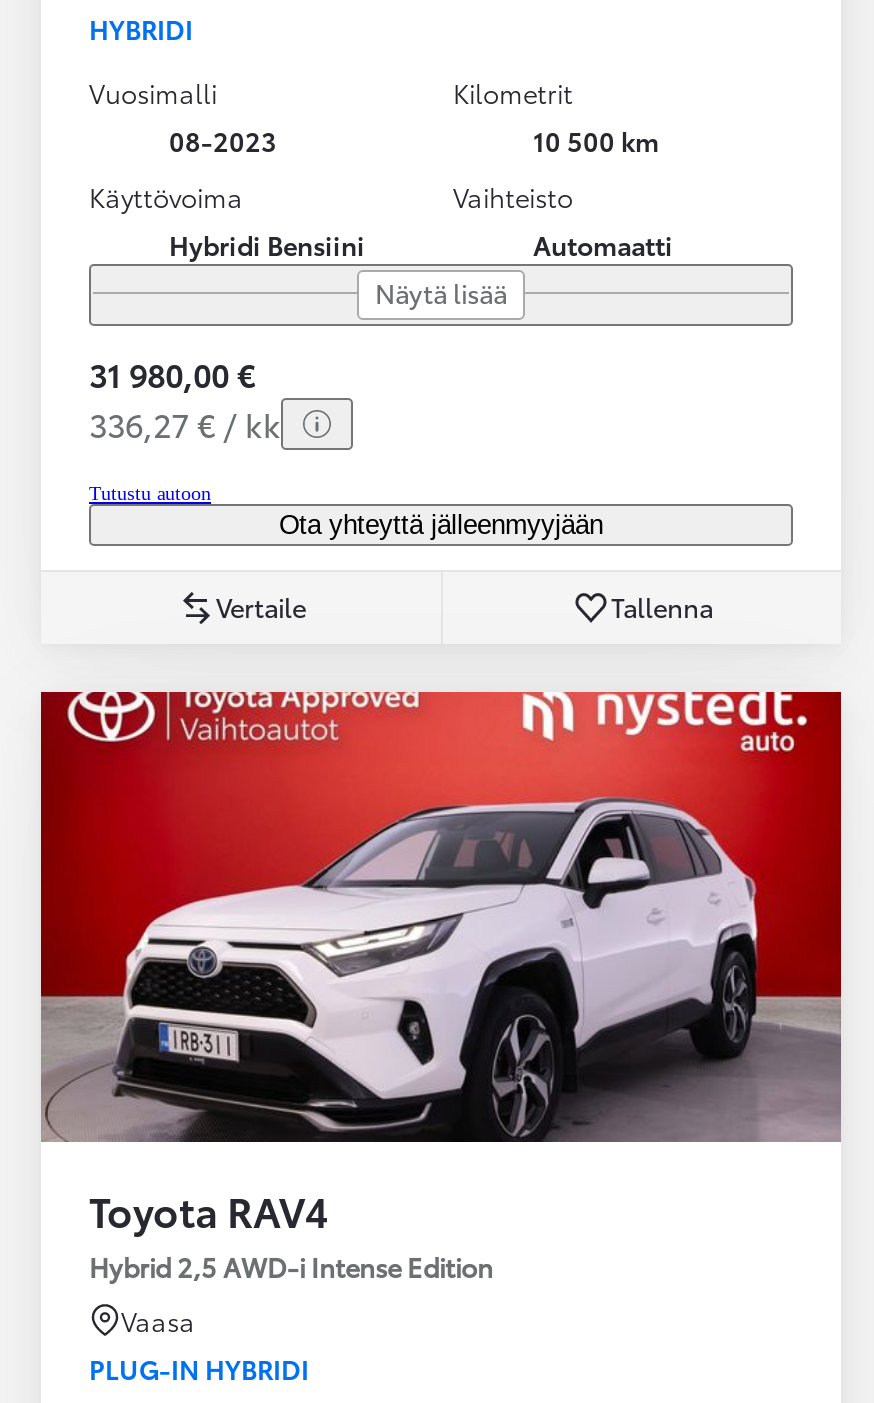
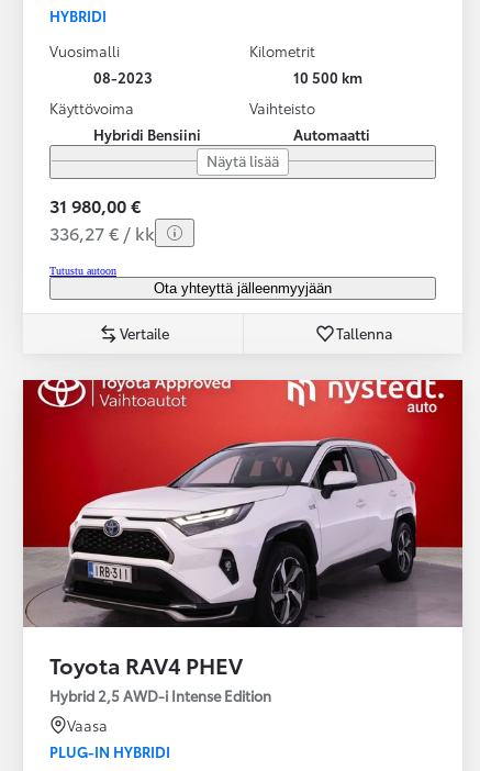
- Toyota RAV4
+ Toyota RAV4 PHEV
